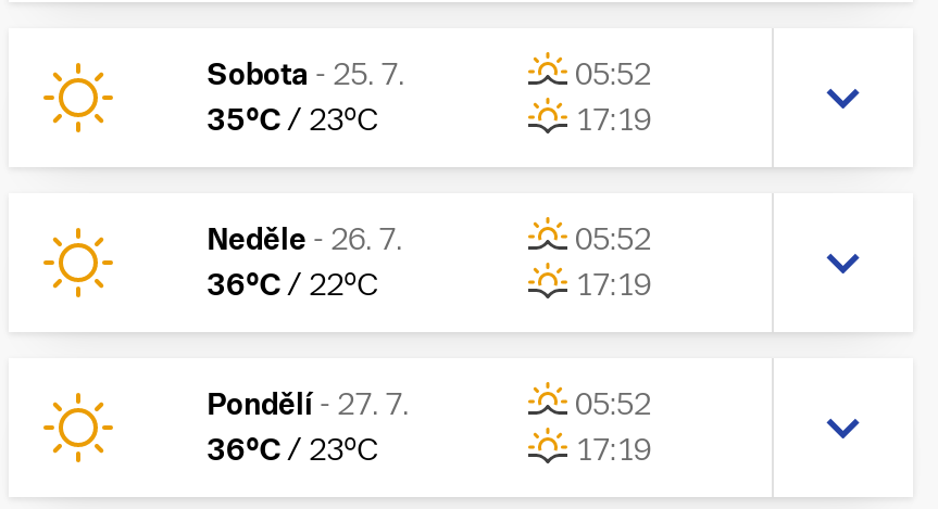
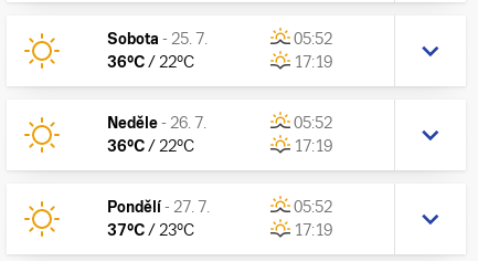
- 35°C / 23°C
+ 36°C / 22°C

- 36°C / 23°C
+ 37°C / 23°C
